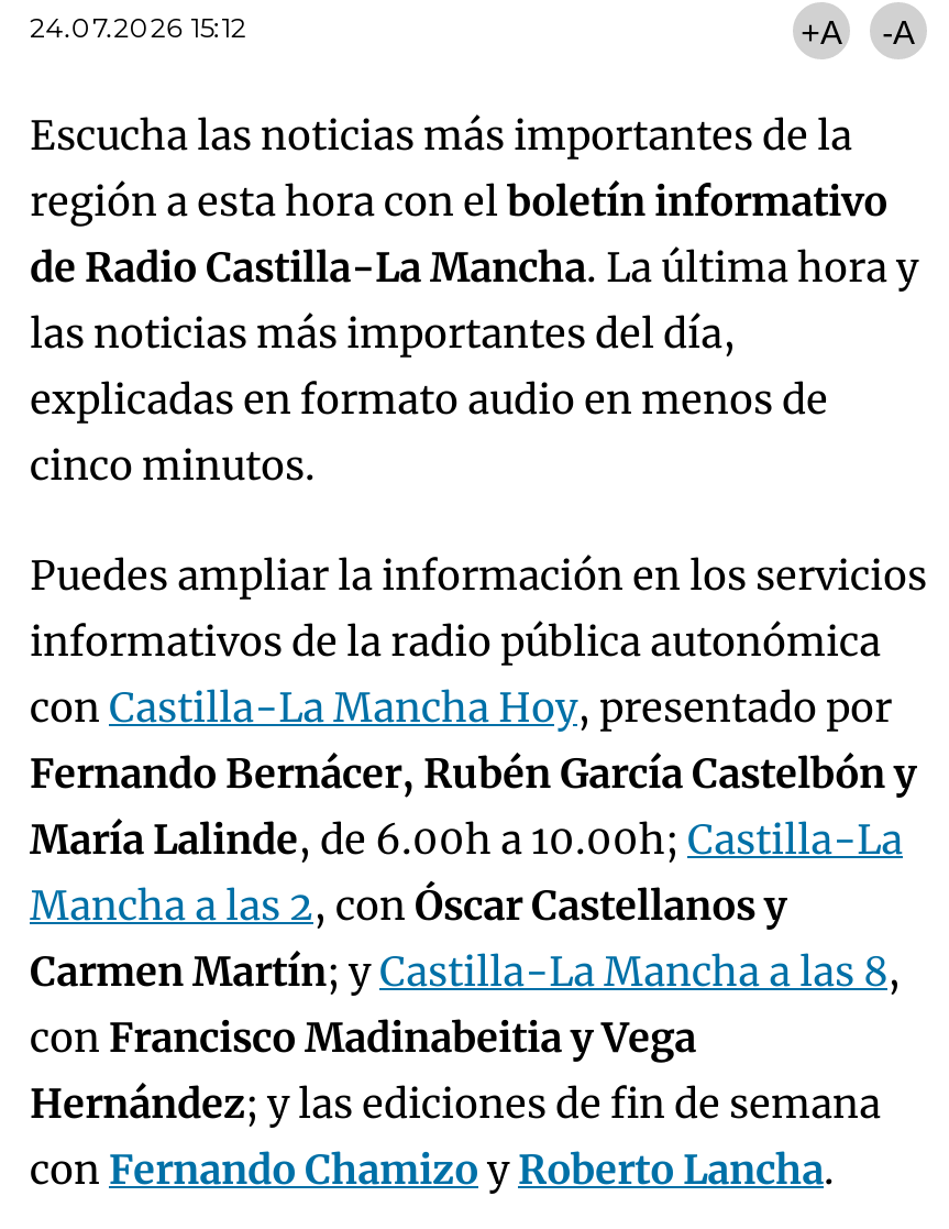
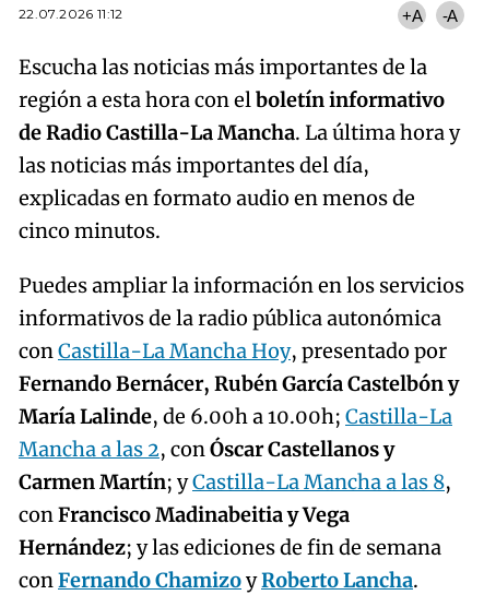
- 24.07.2026 15:12
+ 22.07.2026 11:12
